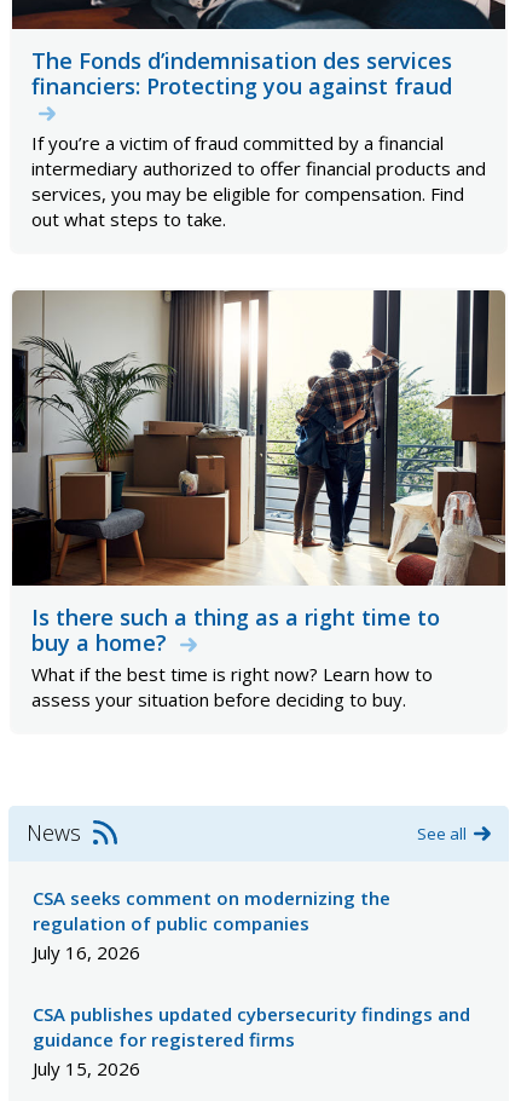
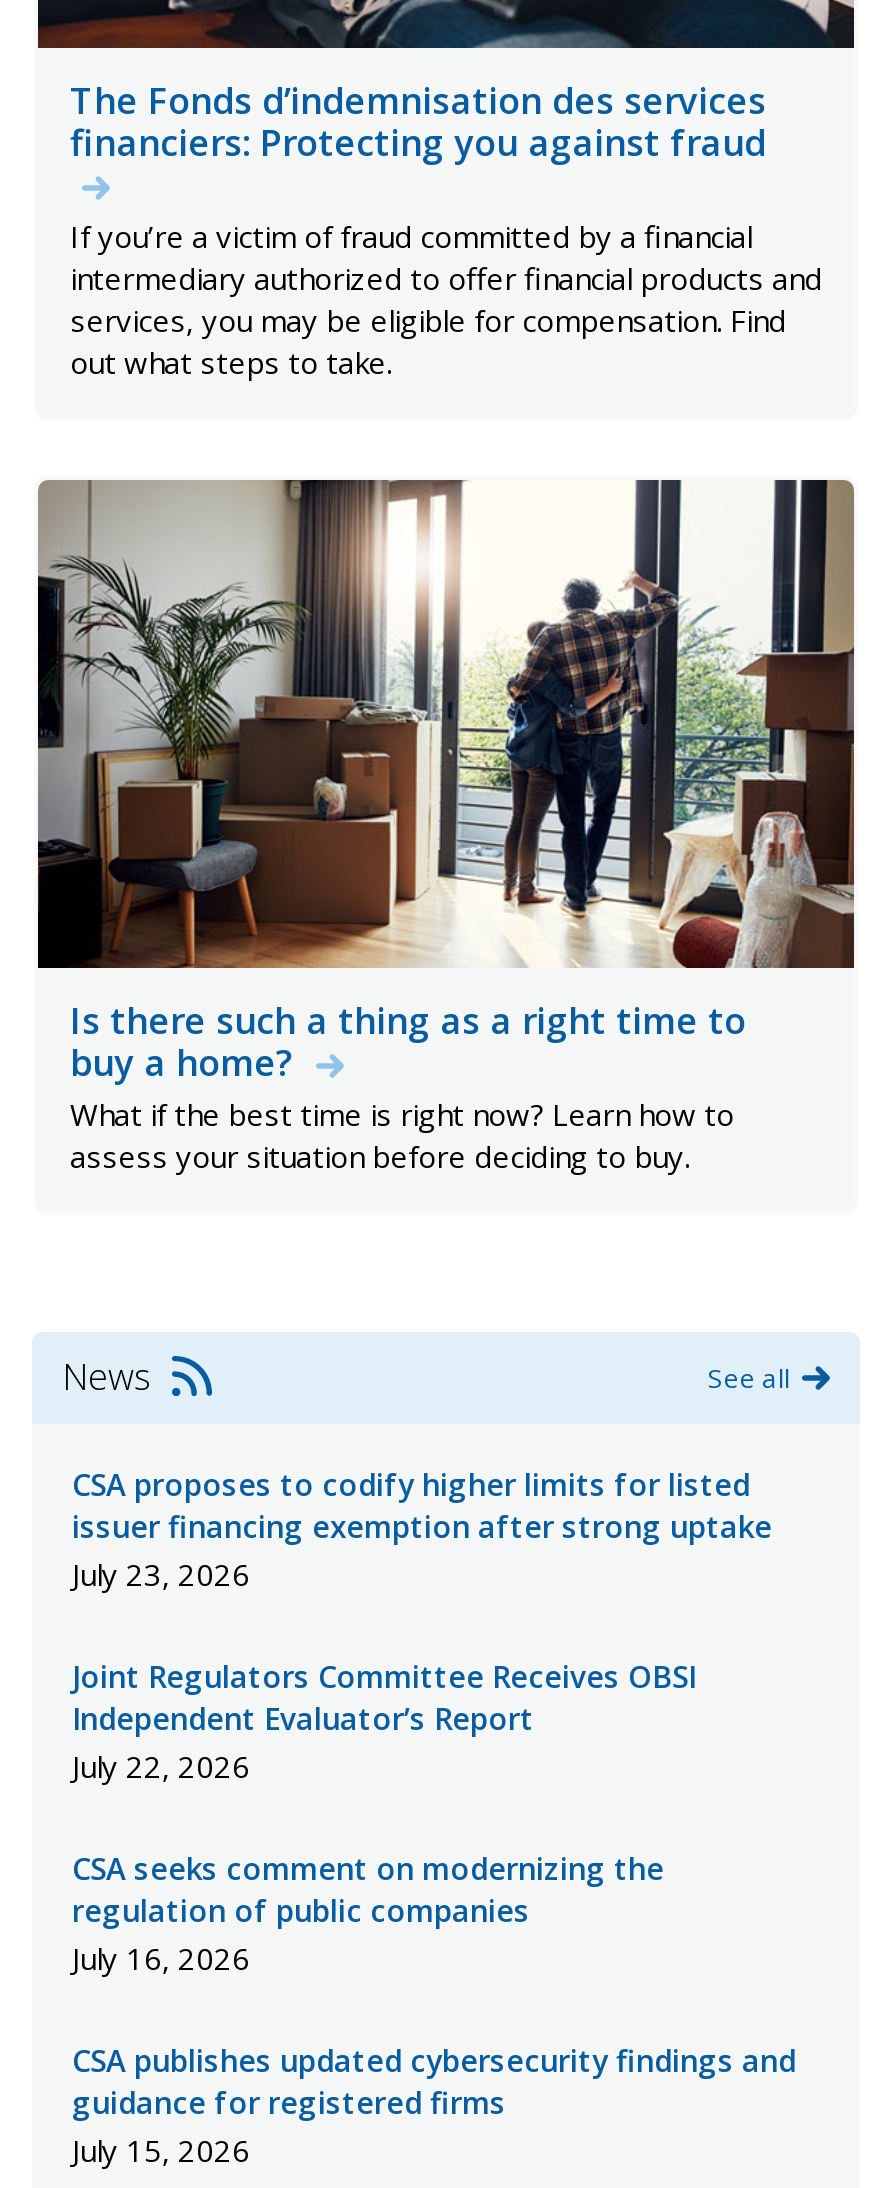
+ CSA proposes to codify higher limits for listed
+ issuer financing exemption after strong uptake
+ July 23, 2026
+ Joint Regulators Committee Receives OBSI
+ Independent Evaluator’s Report
+ July 22, 2026
